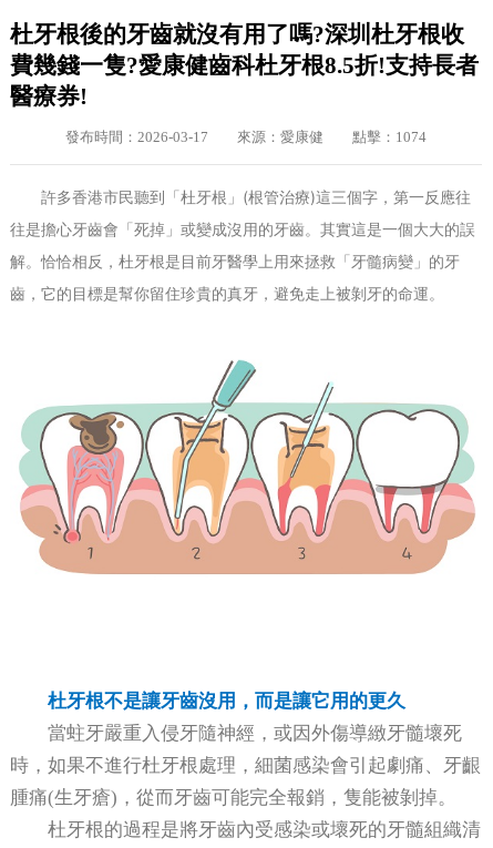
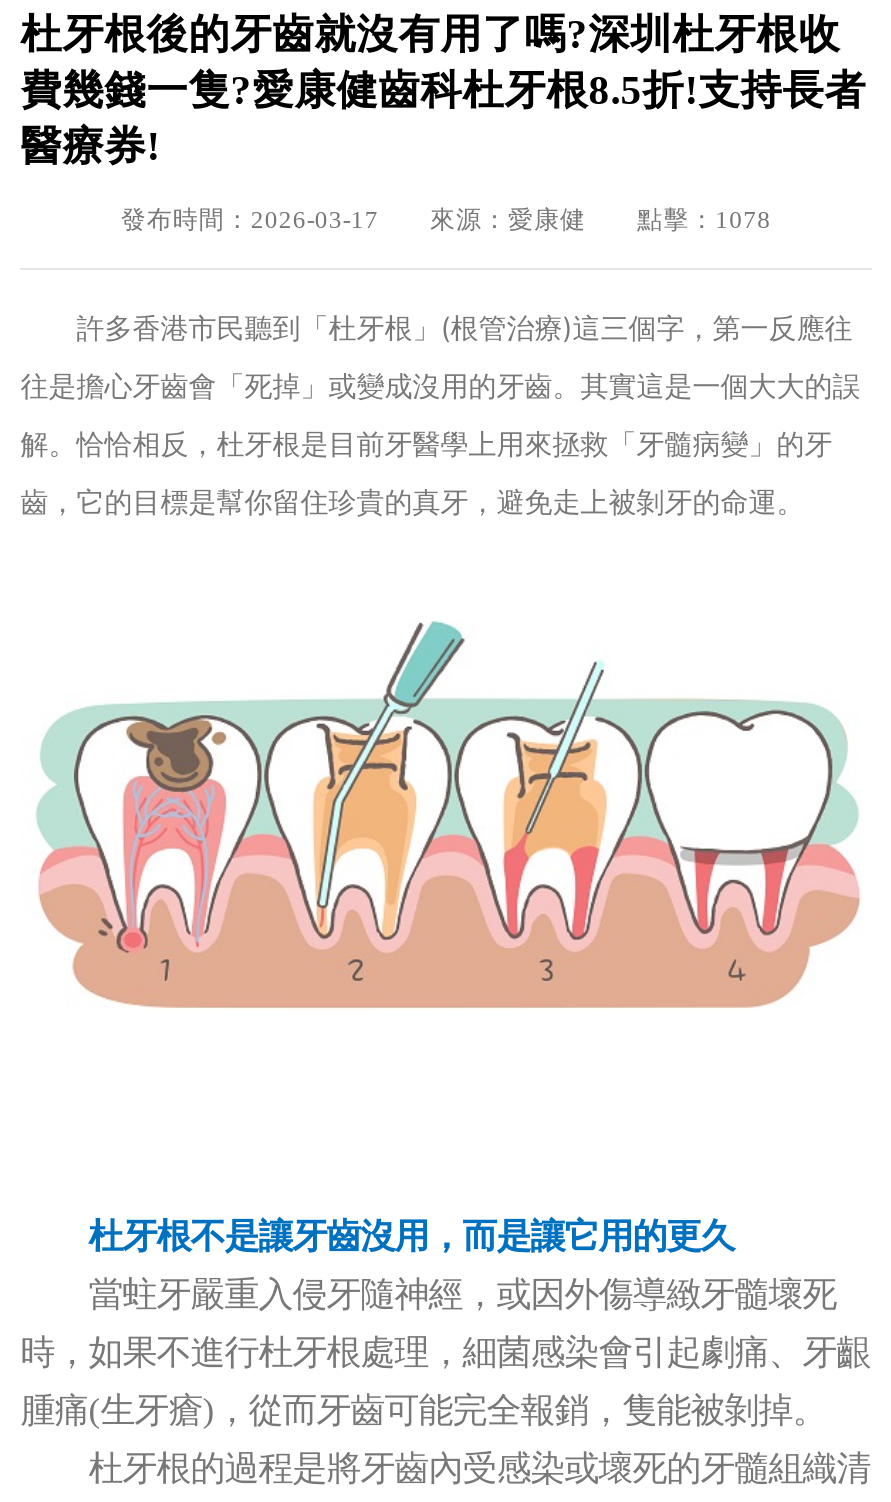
- 發布時間：2026-03-17 來源：愛康健 點擊：1074
+ 發布時間：2026-03-17 來源：愛康健 點擊：1078
